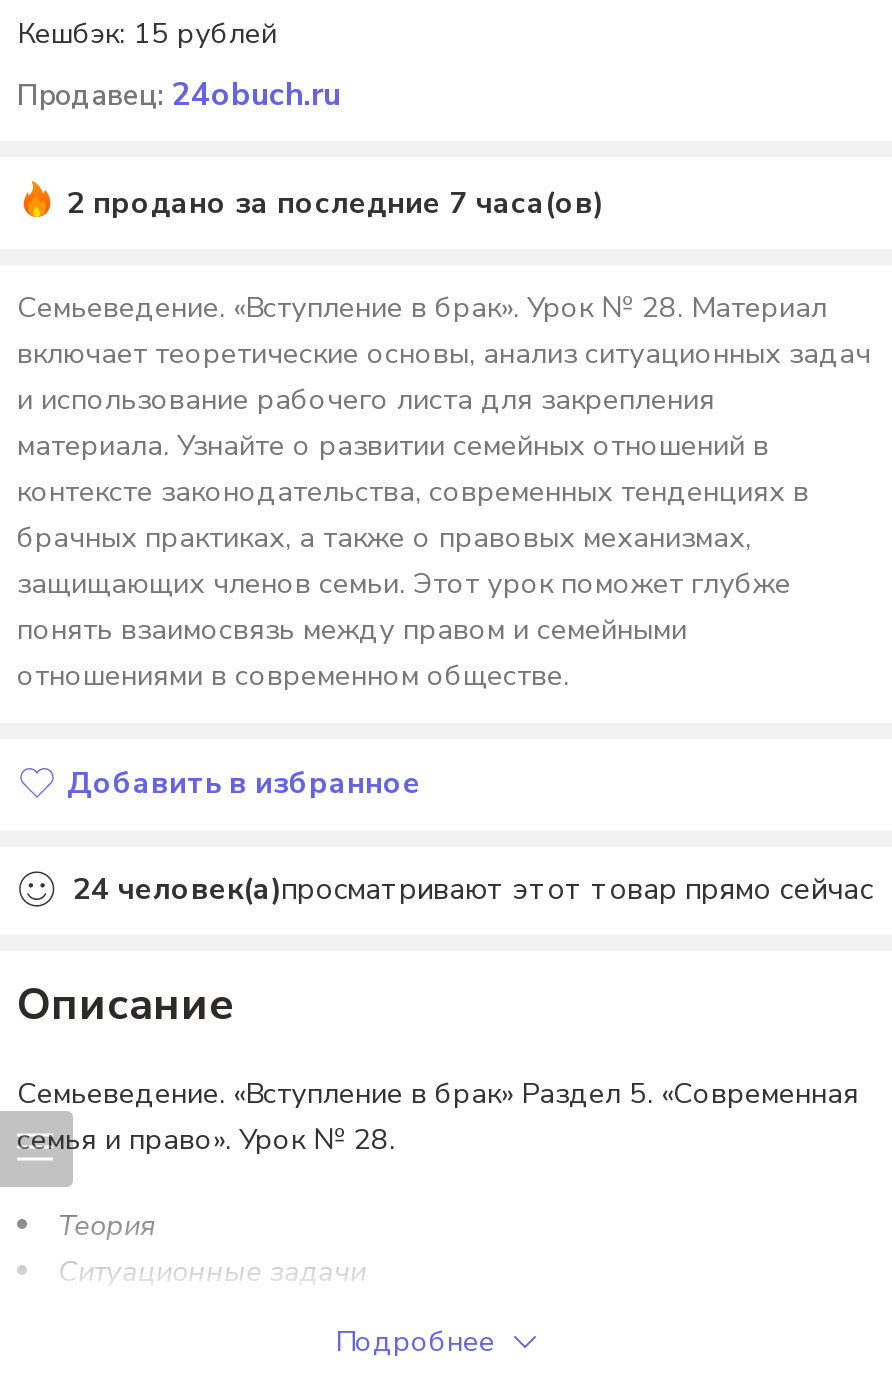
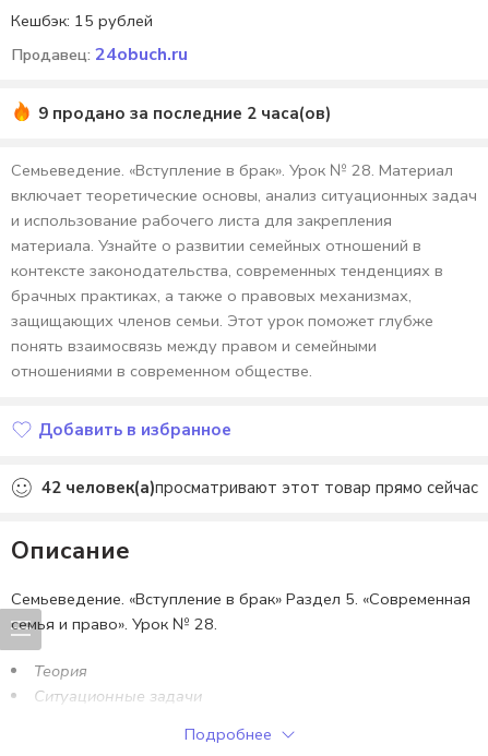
- 2 продано за последние 7 часа(ов)
+ 9 продано за последние 2 часа(ов)

- 24 человек(а)просматривают этот товар прямо сейчас
+ 42 человек(а)просматривают этот товар прямо сейчас
